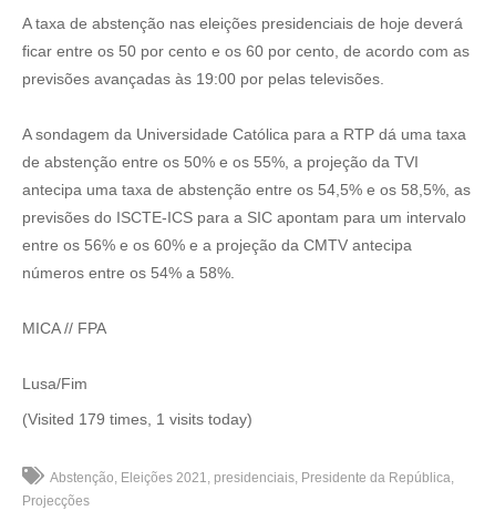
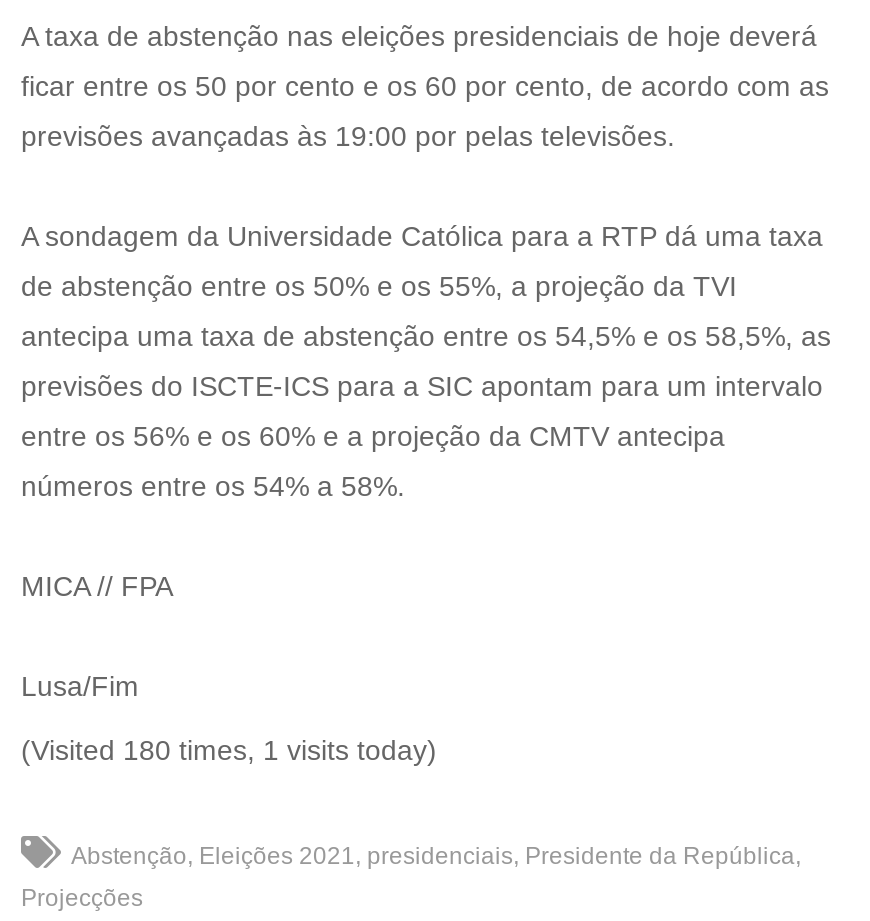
- (Visited 179 times, 1 visits today)
+ (Visited 180 times, 1 visits today)
